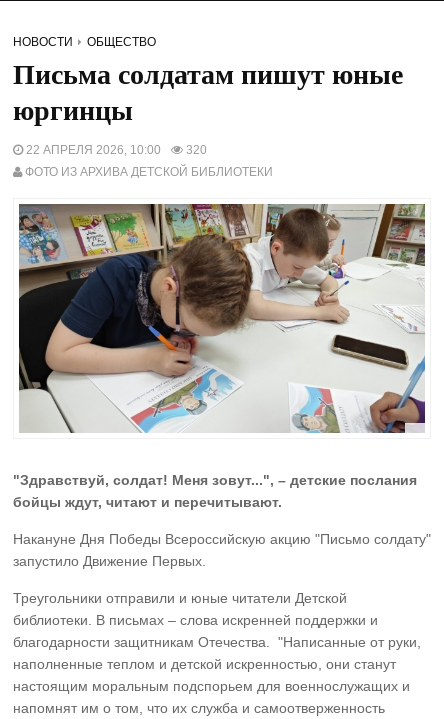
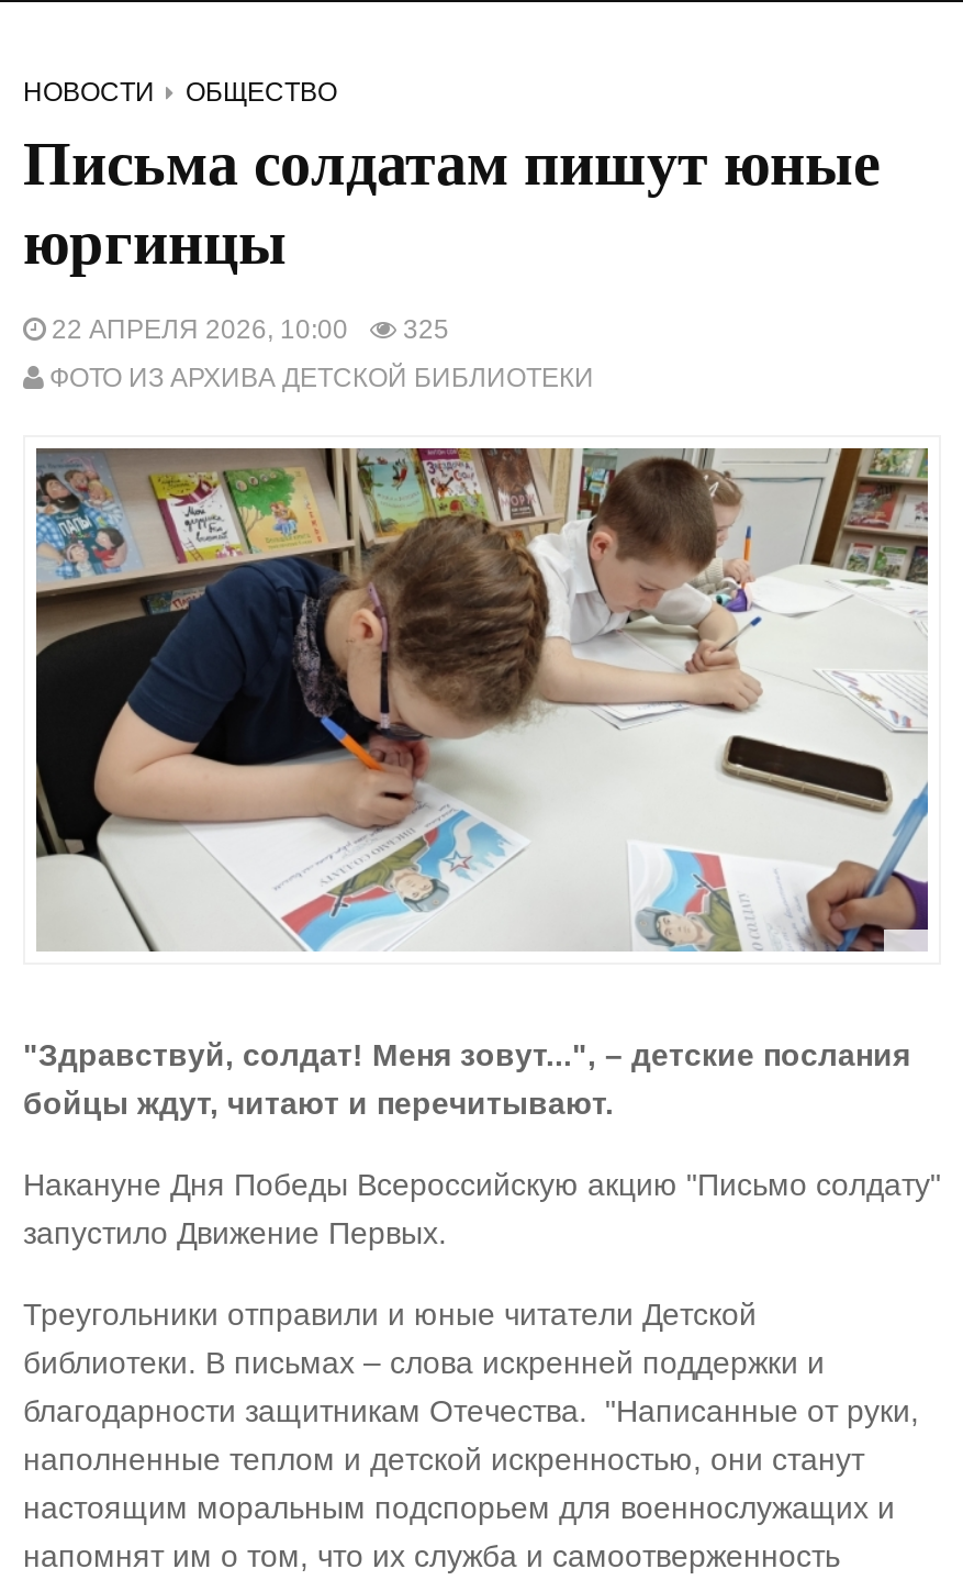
- 22 АПРЕЛЯ 2026, 10:00 320
+ 22 АПРЕЛЯ 2026, 10:00 325
